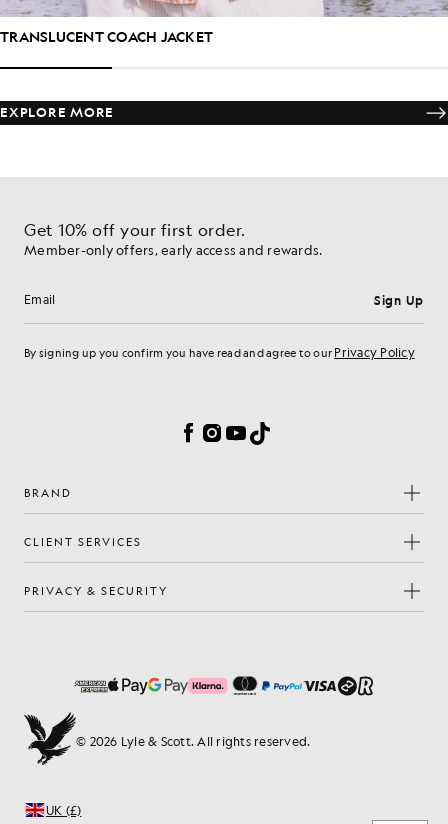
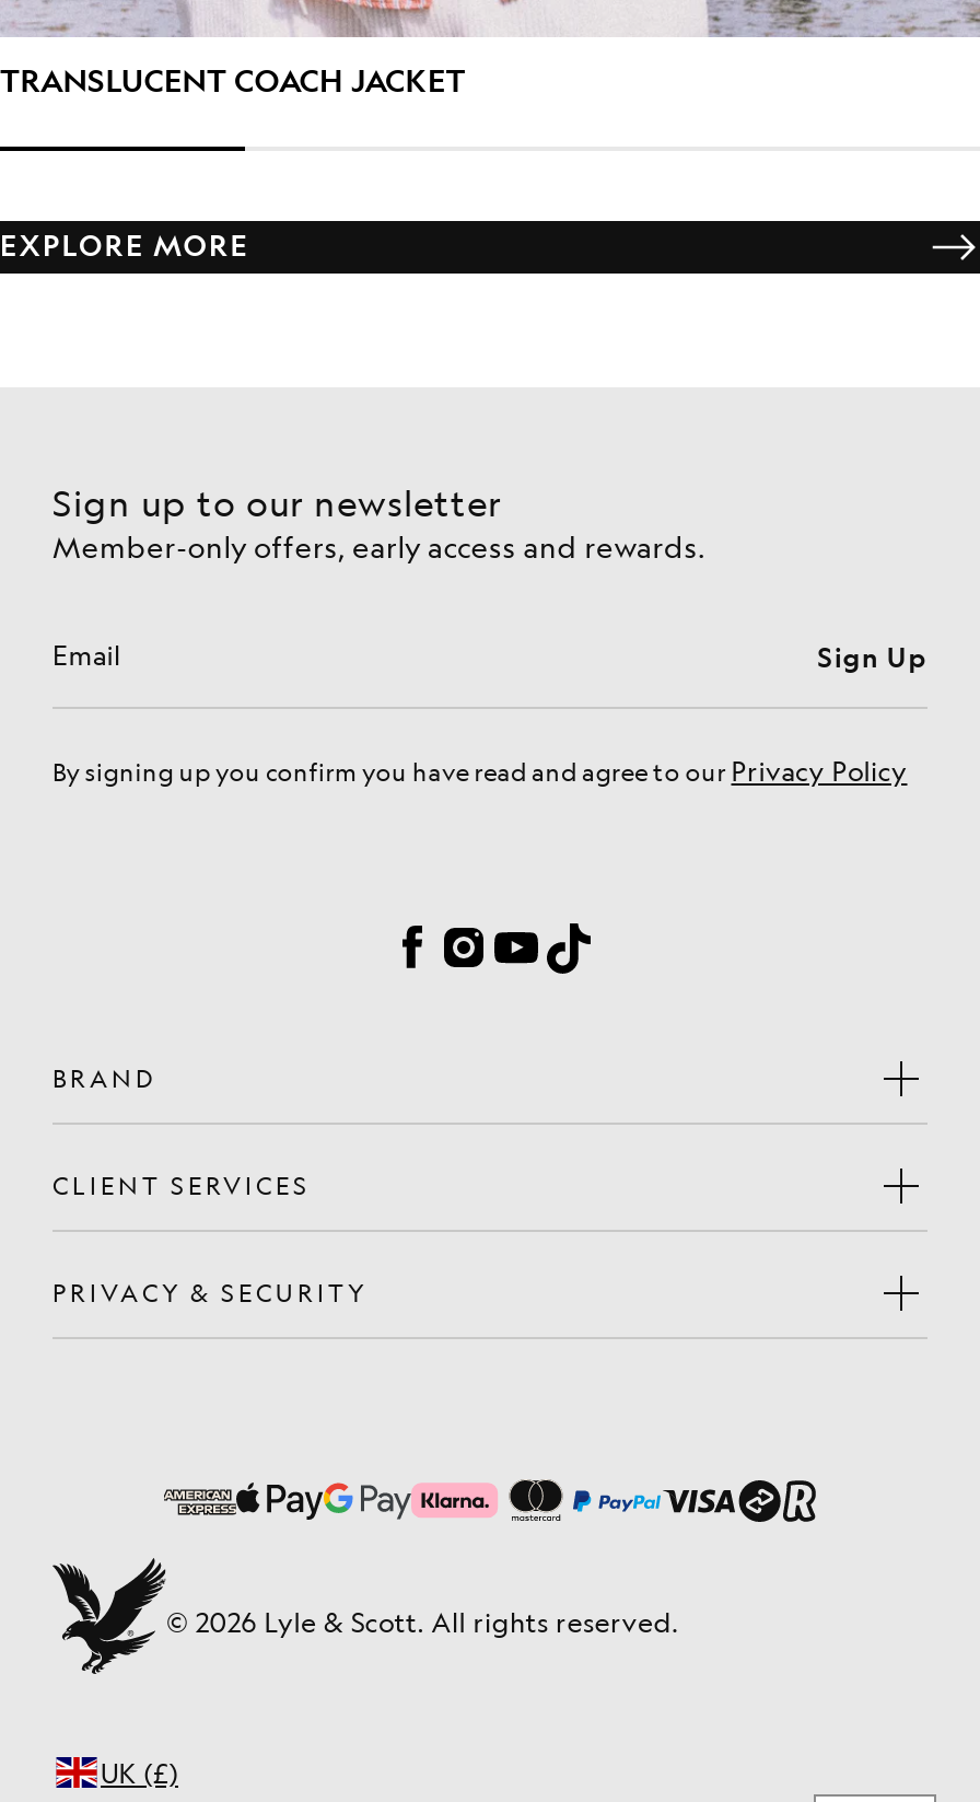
- Get 10% off your first order.
+ Sign up to our newsletter
